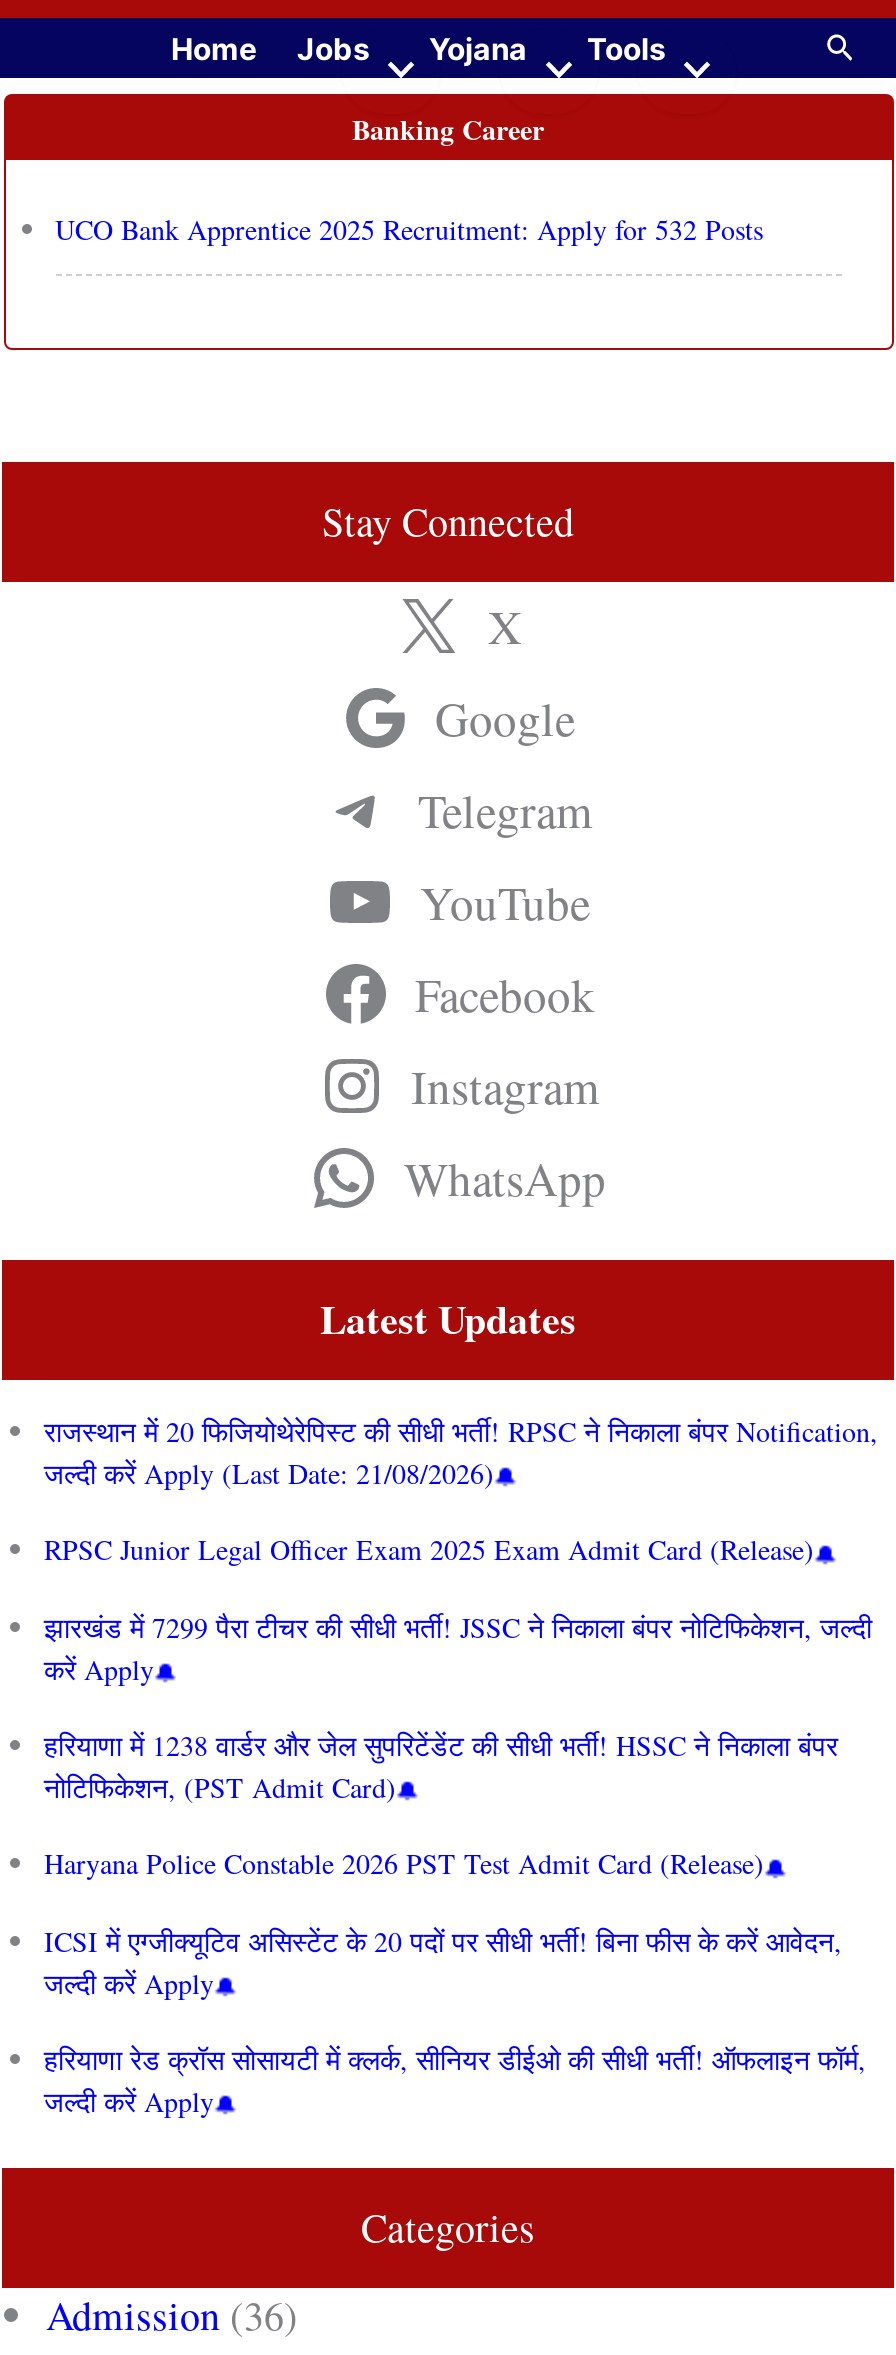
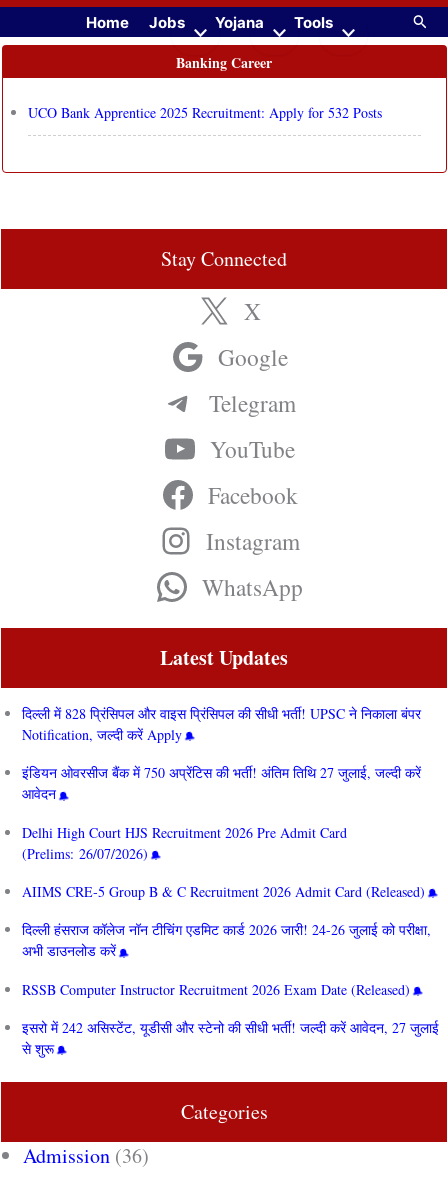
- राजस्थान में 20 फिजियोथेरेपिस्ट की सीधी भर्ती! RPSC ने निकाला बंपर Notification,
- जल्दी करें Apply (Last Date: 21/08/2026)
+ दिल्ली में 828 प्रिंसिपल और वाइस प्रिंसिपल की सीधी भर्ती! UPSC ने निकाला बंपर
+ Notification, जल्दी करें Apply

- RPSC Junior Legal Officer Exam 2025 Exam Admit Card (Release)
+ इंडियन ओवरसीज बैंक में 750 अप्रेंटिस की भर्ती! अंतिम तिथि 27 जुलाई, जल्दी करें
+ आवेदन

- झारखंड में 7299 पैरा टीचर की सीधी भर्ती! JSSC ने निकाला बंपर नोटिफिकेशन, जल्दी
- करें Apply
+ Delhi High Court HJS Recruitment 2026 Pre Admit Card
+ (Prelims: 26/07/2026)

- हरियाणा में 1238 वार्डर और जेल सुपरिटेंडेंट की सीधी भर्ती! HSSC ने निकाला बंपर
- नोटिफिकेशन, (PST Admit Card)
+ AIIMS CRE‑5 Group B & C Recruitment 2026 Admit Card (Released)

- Haryana Police Constable 2026 PST Test Admit Card (Release)
+ दिल्ली हंसराज कॉलेज नॉन टीचिंग एडमिट कार्ड 2026 जारी! 24-26 जुलाई को परीक्षा,
+ अभी डाउनलोड करें

- ICSI में एग्जीक्यूटिव असिस्टेंट के 20 पदों पर सीधी भर्ती! बिना फीस के करें आवेदन,
- जल्दी करें Apply
+ RSSB Computer Instructor Recruitment 2026 Exam Date (Released)

- हरियाणा रेड क्रॉस सोसायटी में क्लर्क, सीनियर डीईओ की सीधी भर्ती! ऑफलाइन फॉर्म,
- जल्दी करें Apply
+ इसरो में 242 असिस्टेंट, यूडीसी और स्टेनो की सीधी भर्ती! जल्दी करें आवेदन, 27 जुलाई
+ से शुरू
